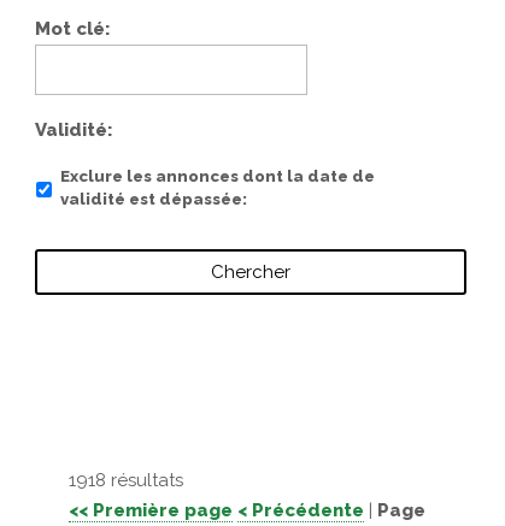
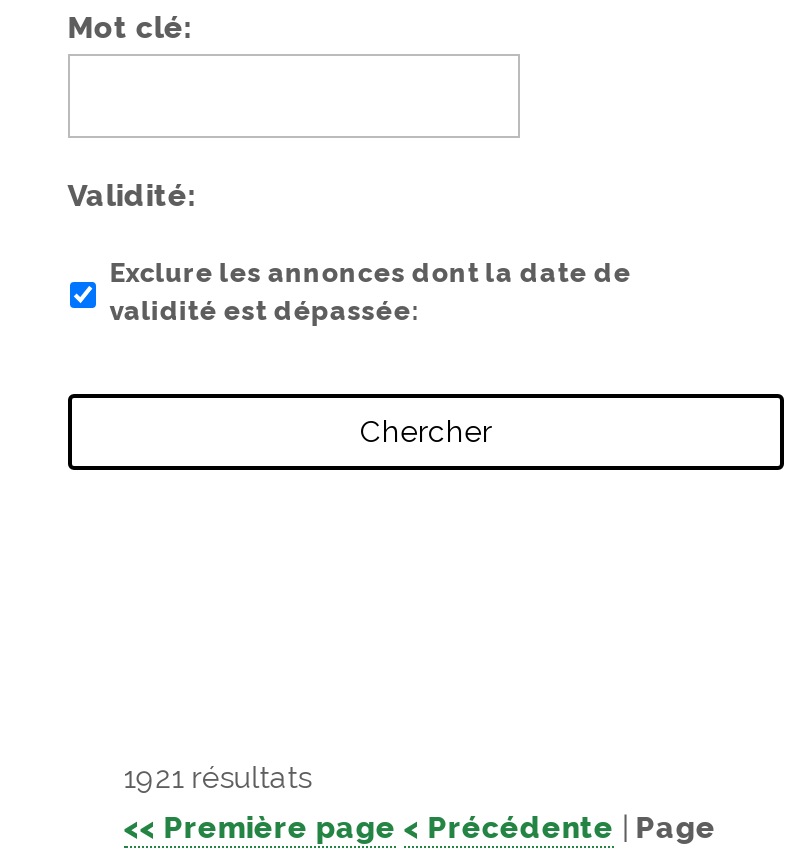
- 1918 résultats
+ 1921 résultats
